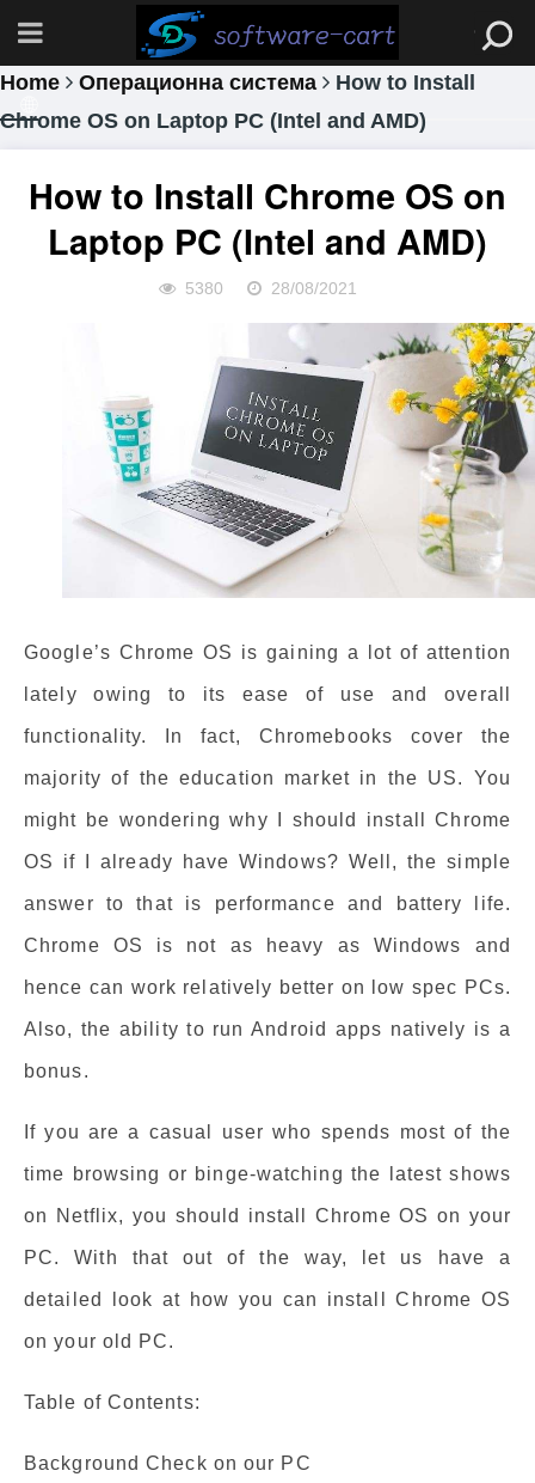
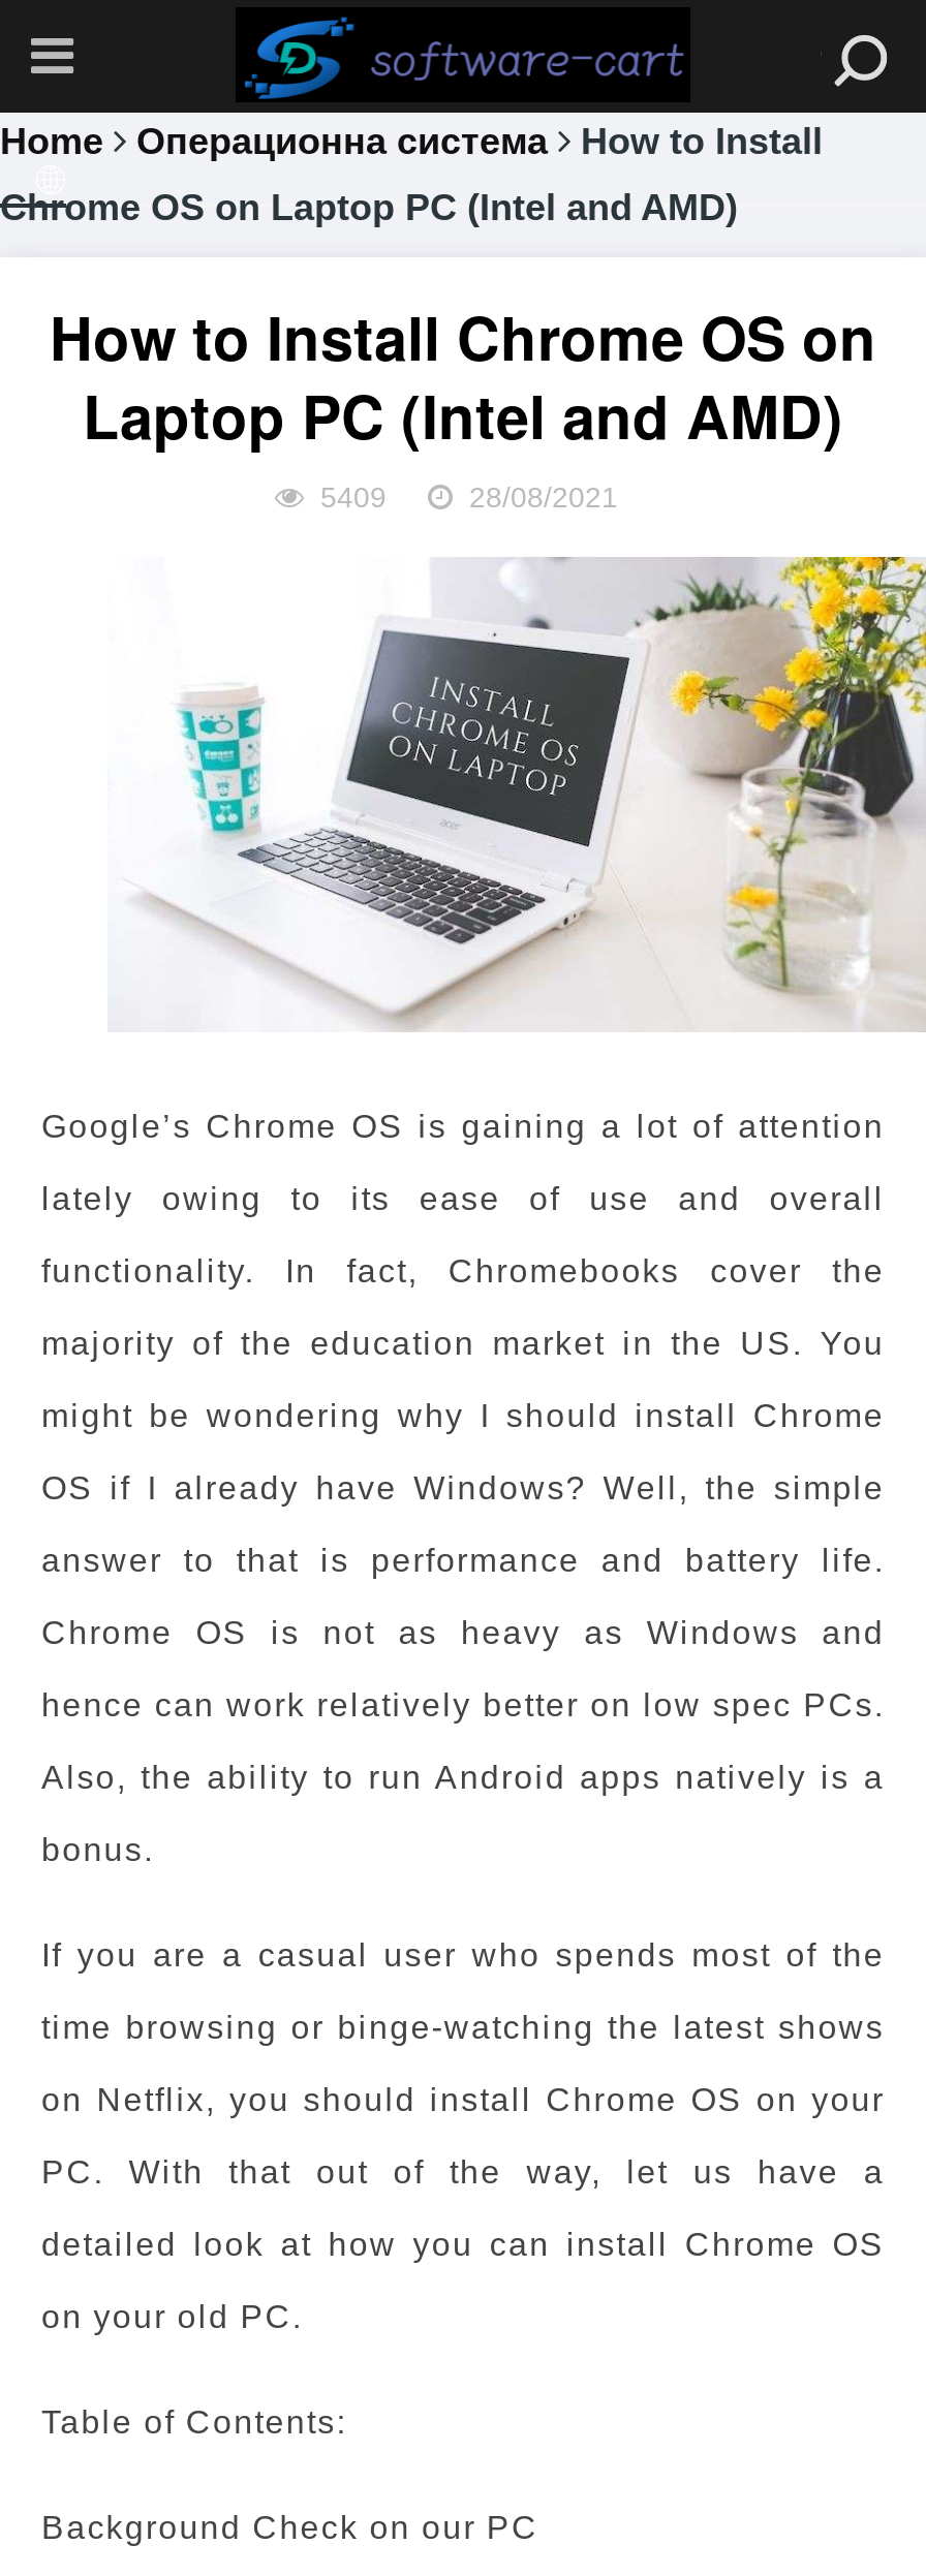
- 5380
+ 5409
